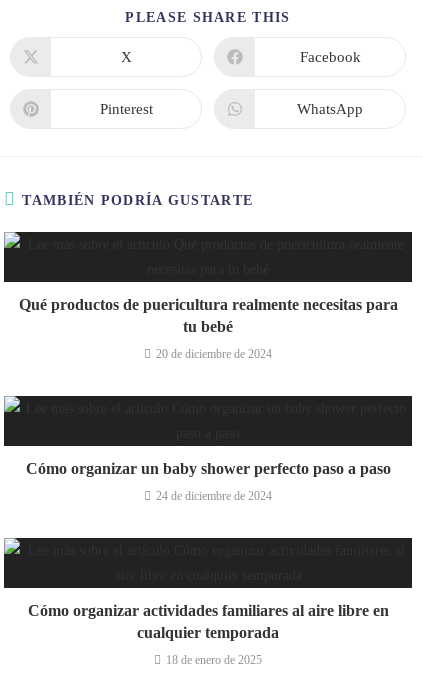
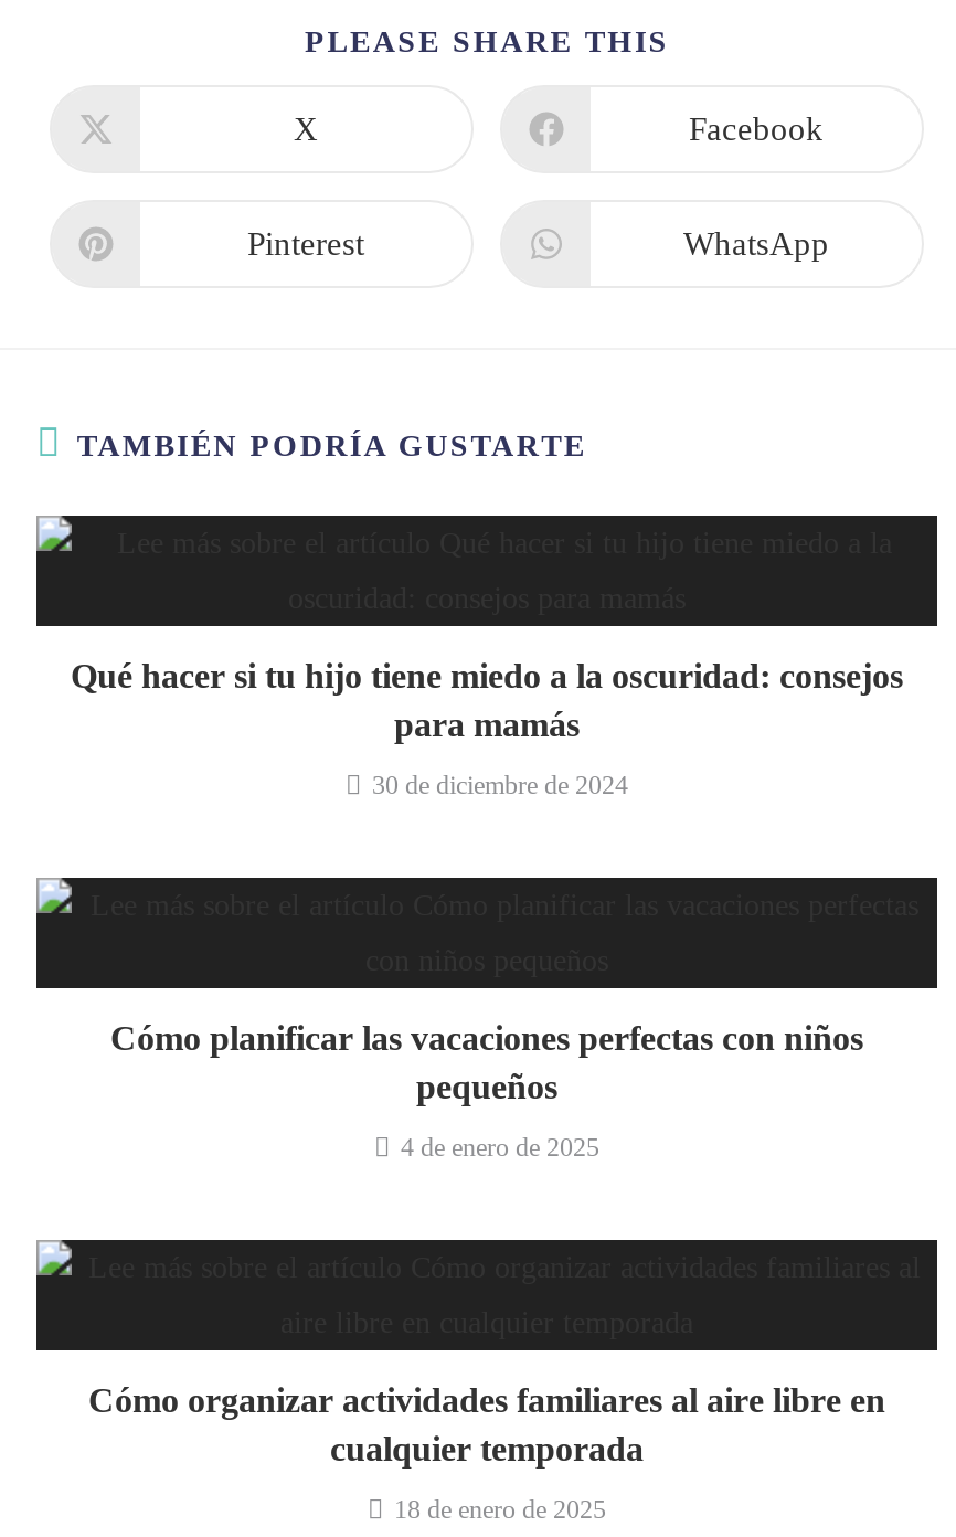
- Qué productos de puericultura realmente necesitas para
- tu bebé
+ Qué hacer si tu hijo tiene miedo a la oscuridad: consejos
+ para mamás

- 20 de diciembre de 2024
+ 30 de diciembre de 2024

- Cómo organizar un baby shower perfecto paso a paso
+ Cómo planificar las vacaciones perfectas con niños
+ pequeños

- 24 de diciembre de 2024
+ 4 de enero de 2025
